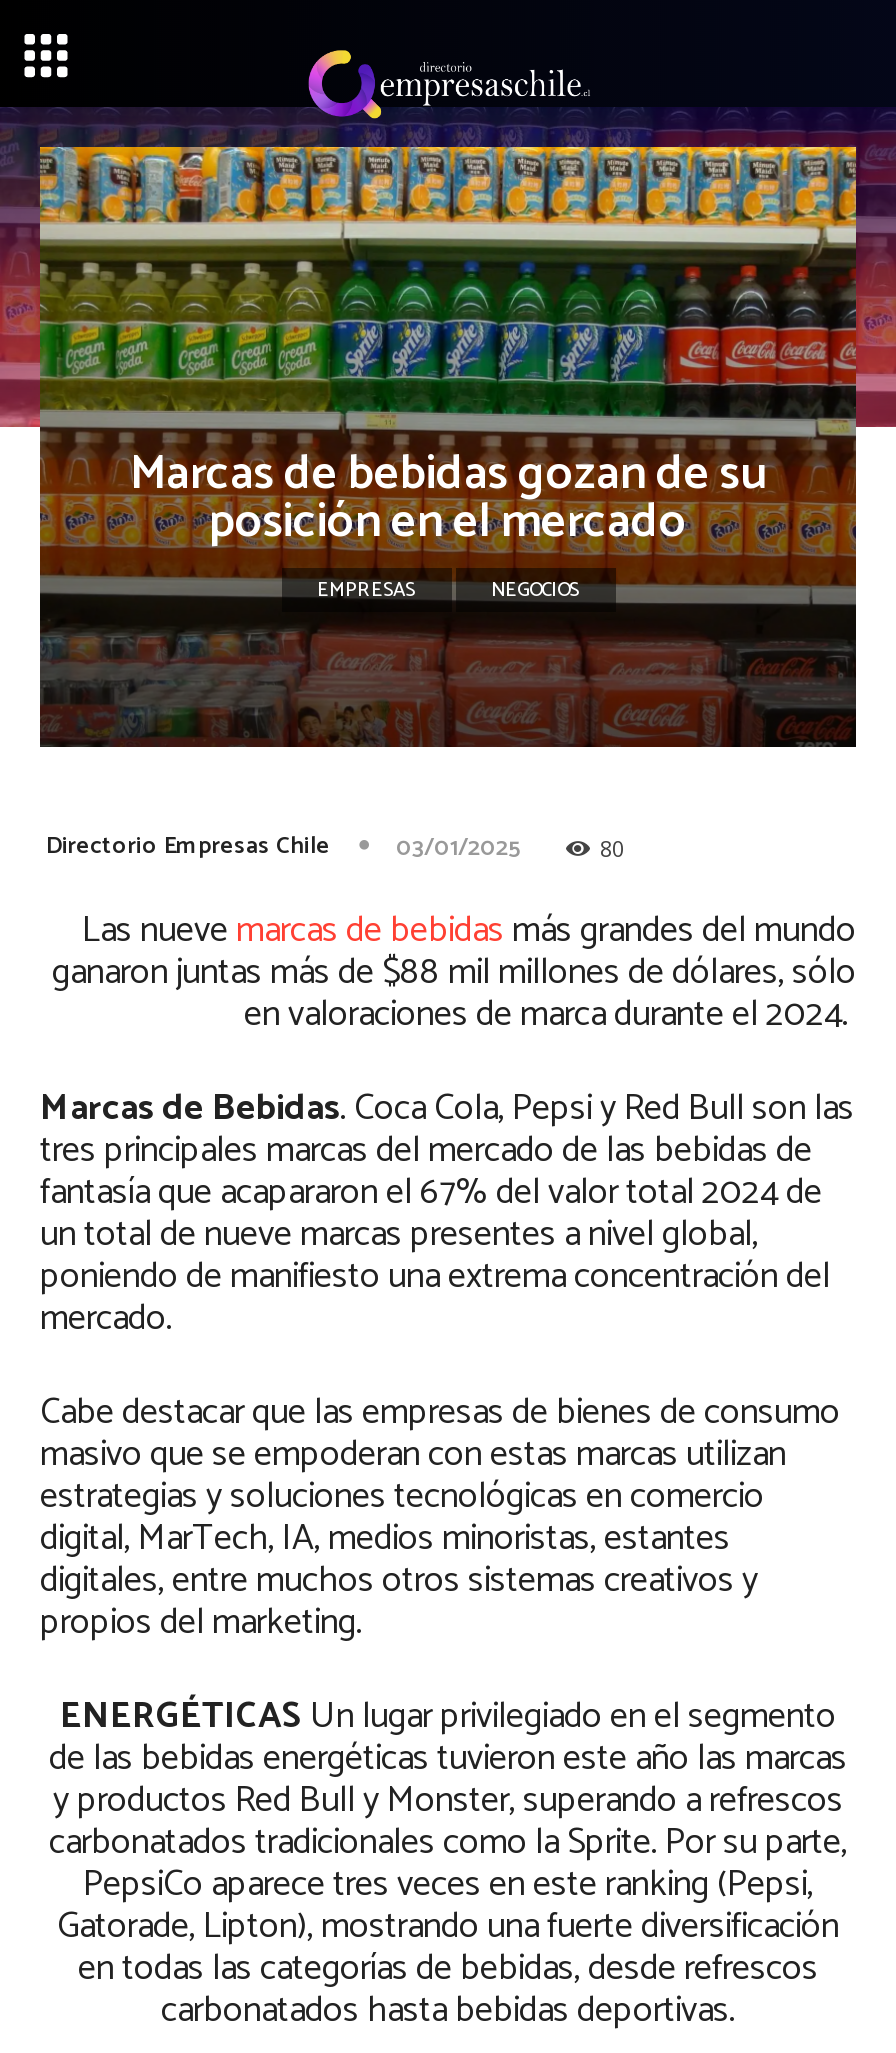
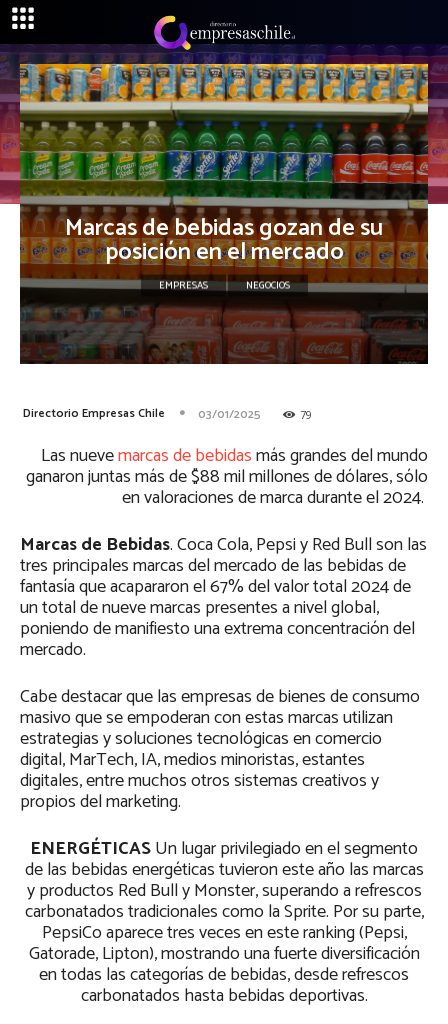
- 80
+ 79
